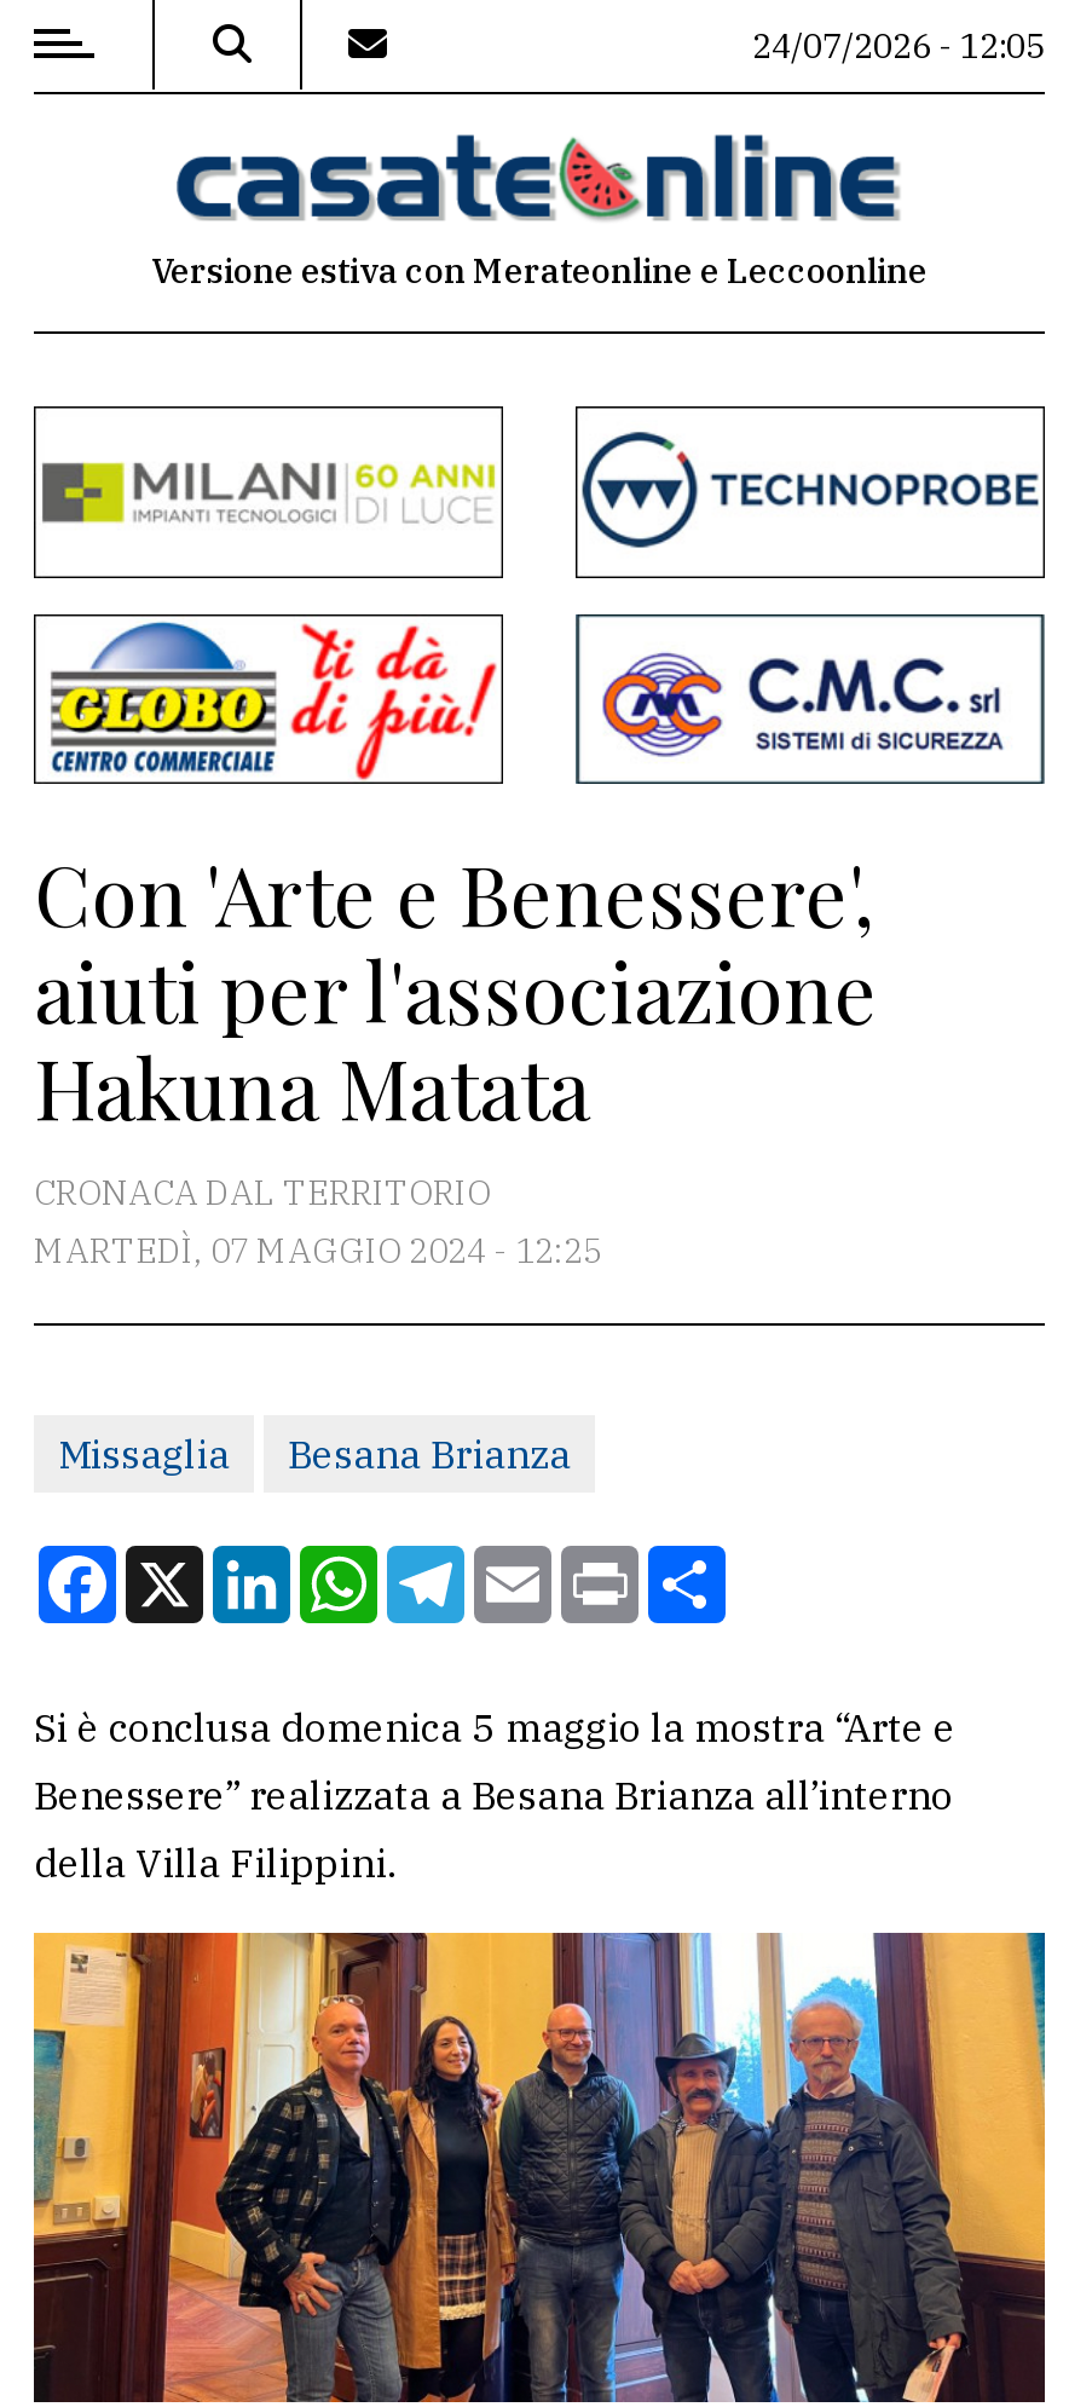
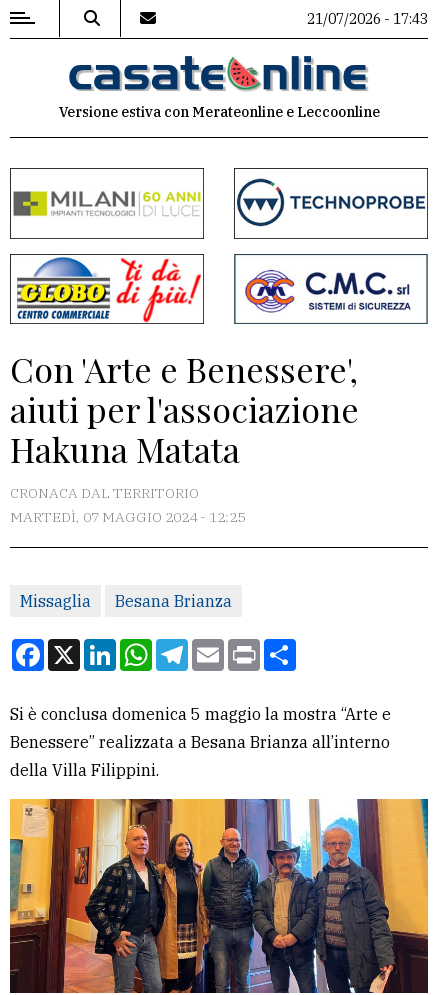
- 24/07/2026 - 12:05
+ 21/07/2026 - 17:43
